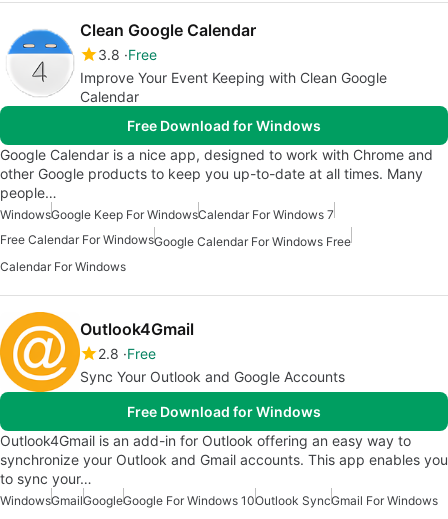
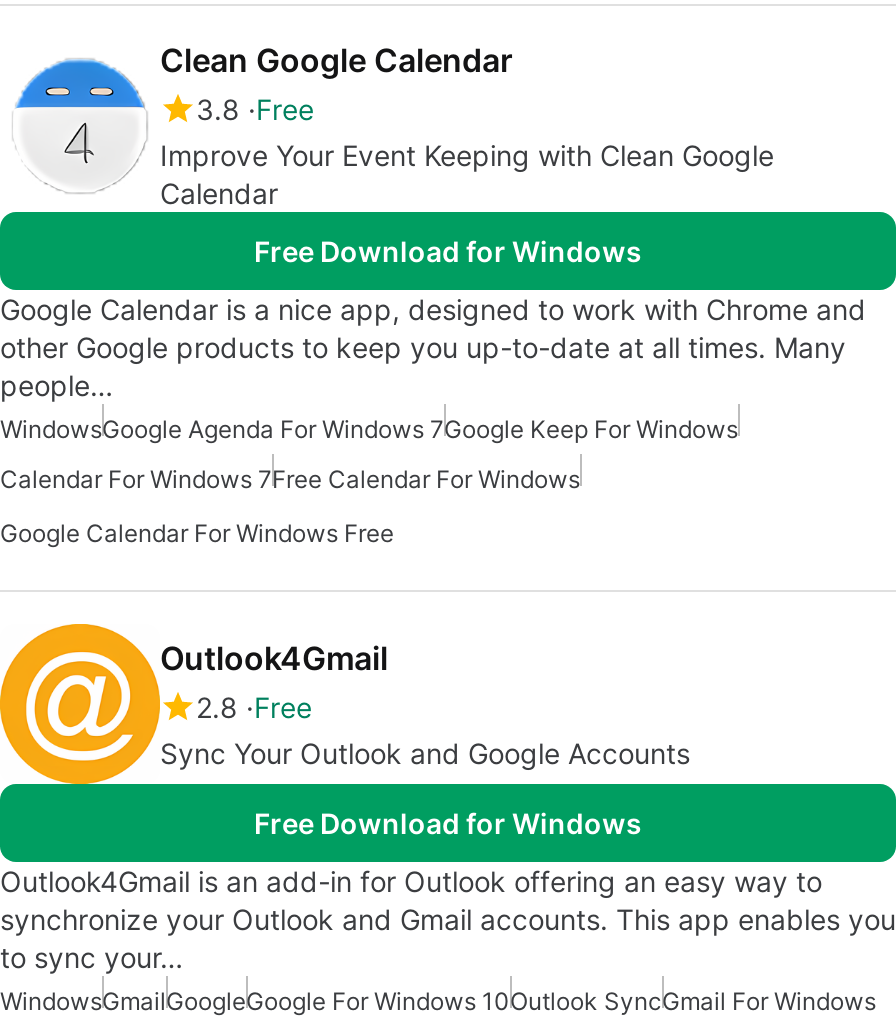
- WindowsGoogle Keep For WindowsCalendar For Windows 7
+ WindowsGoogle Agenda For Windows 7Google Keep For Windows

- Free Calendar For WindowsGoogle Calendar For Windows Free
+ Calendar For Windows 7Free Calendar For Windows

- Calendar For Windows
+ Google Calendar For Windows Free
